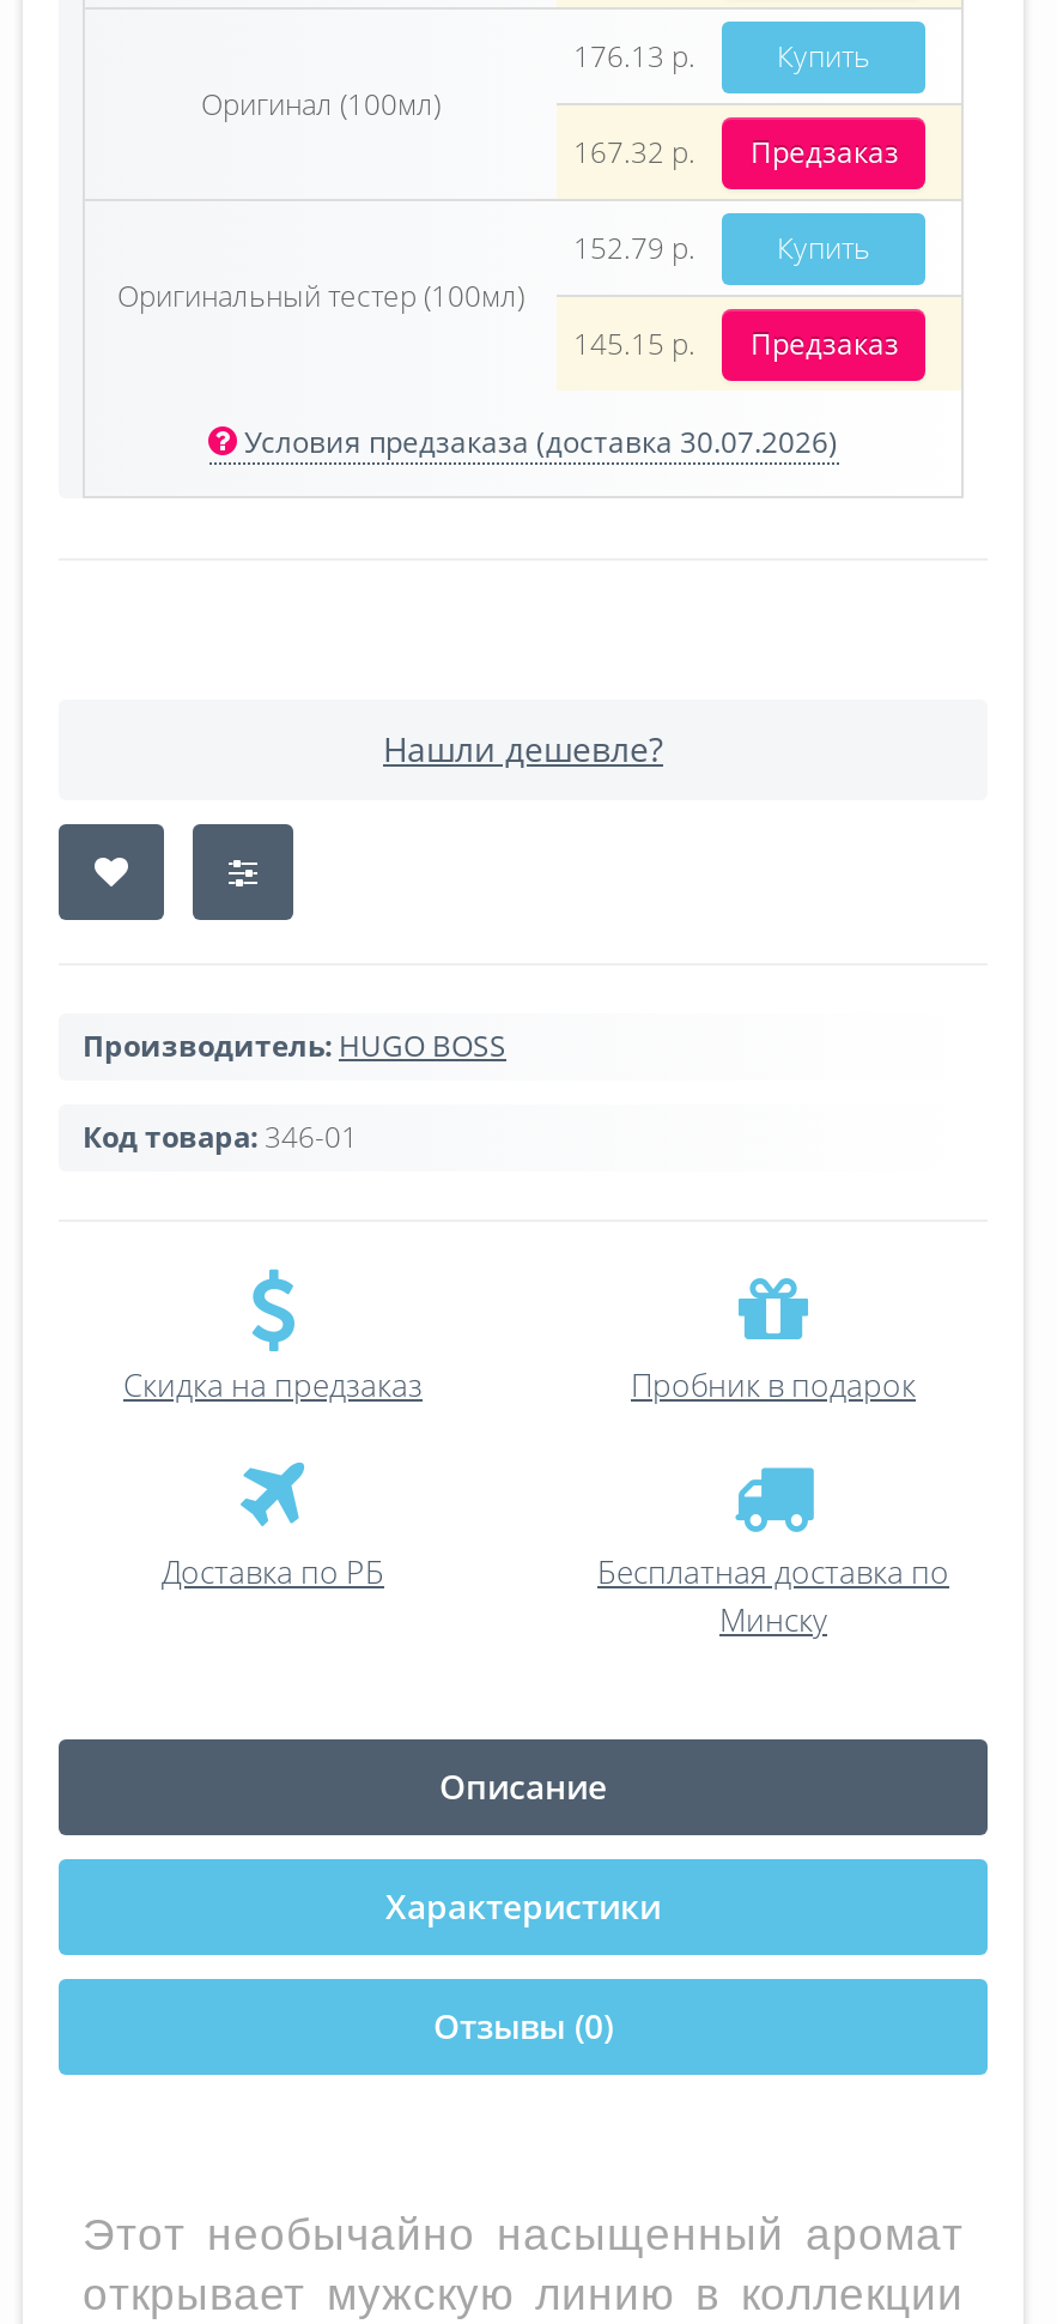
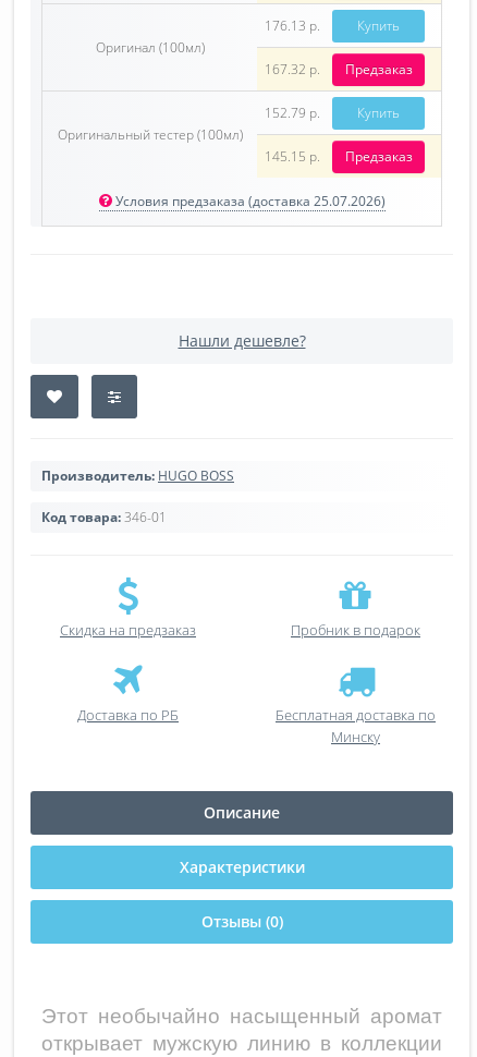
- Условия предзаказа (доставка 30.07.2026)
+ Условия предзаказа (доставка 25.07.2026)
